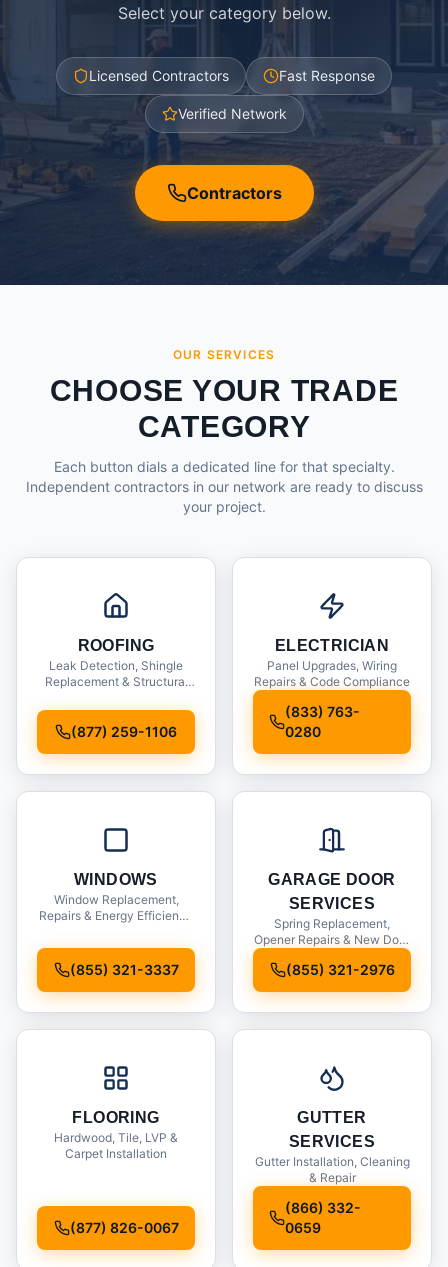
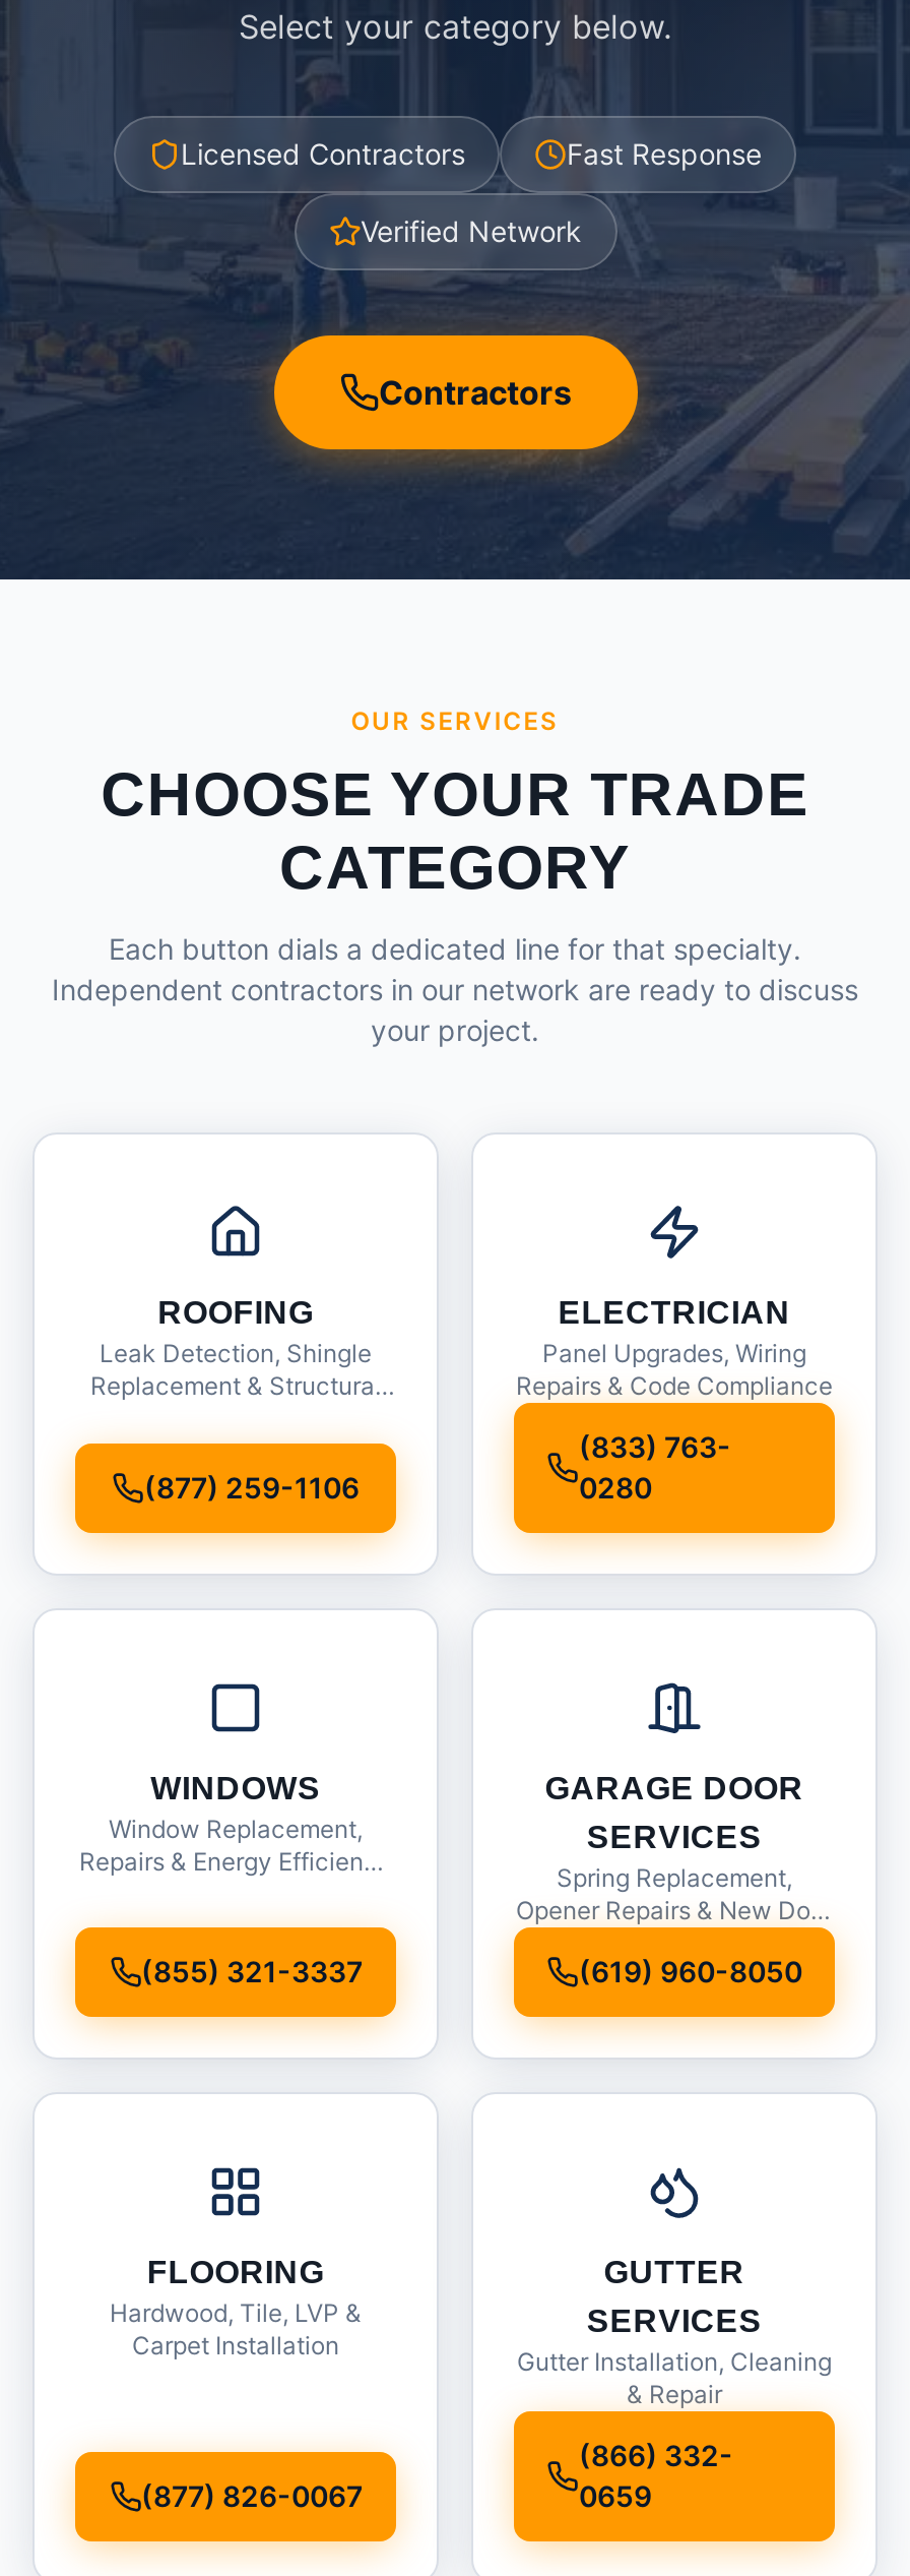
- (855) 321-2976
+ (619) 960-8050
